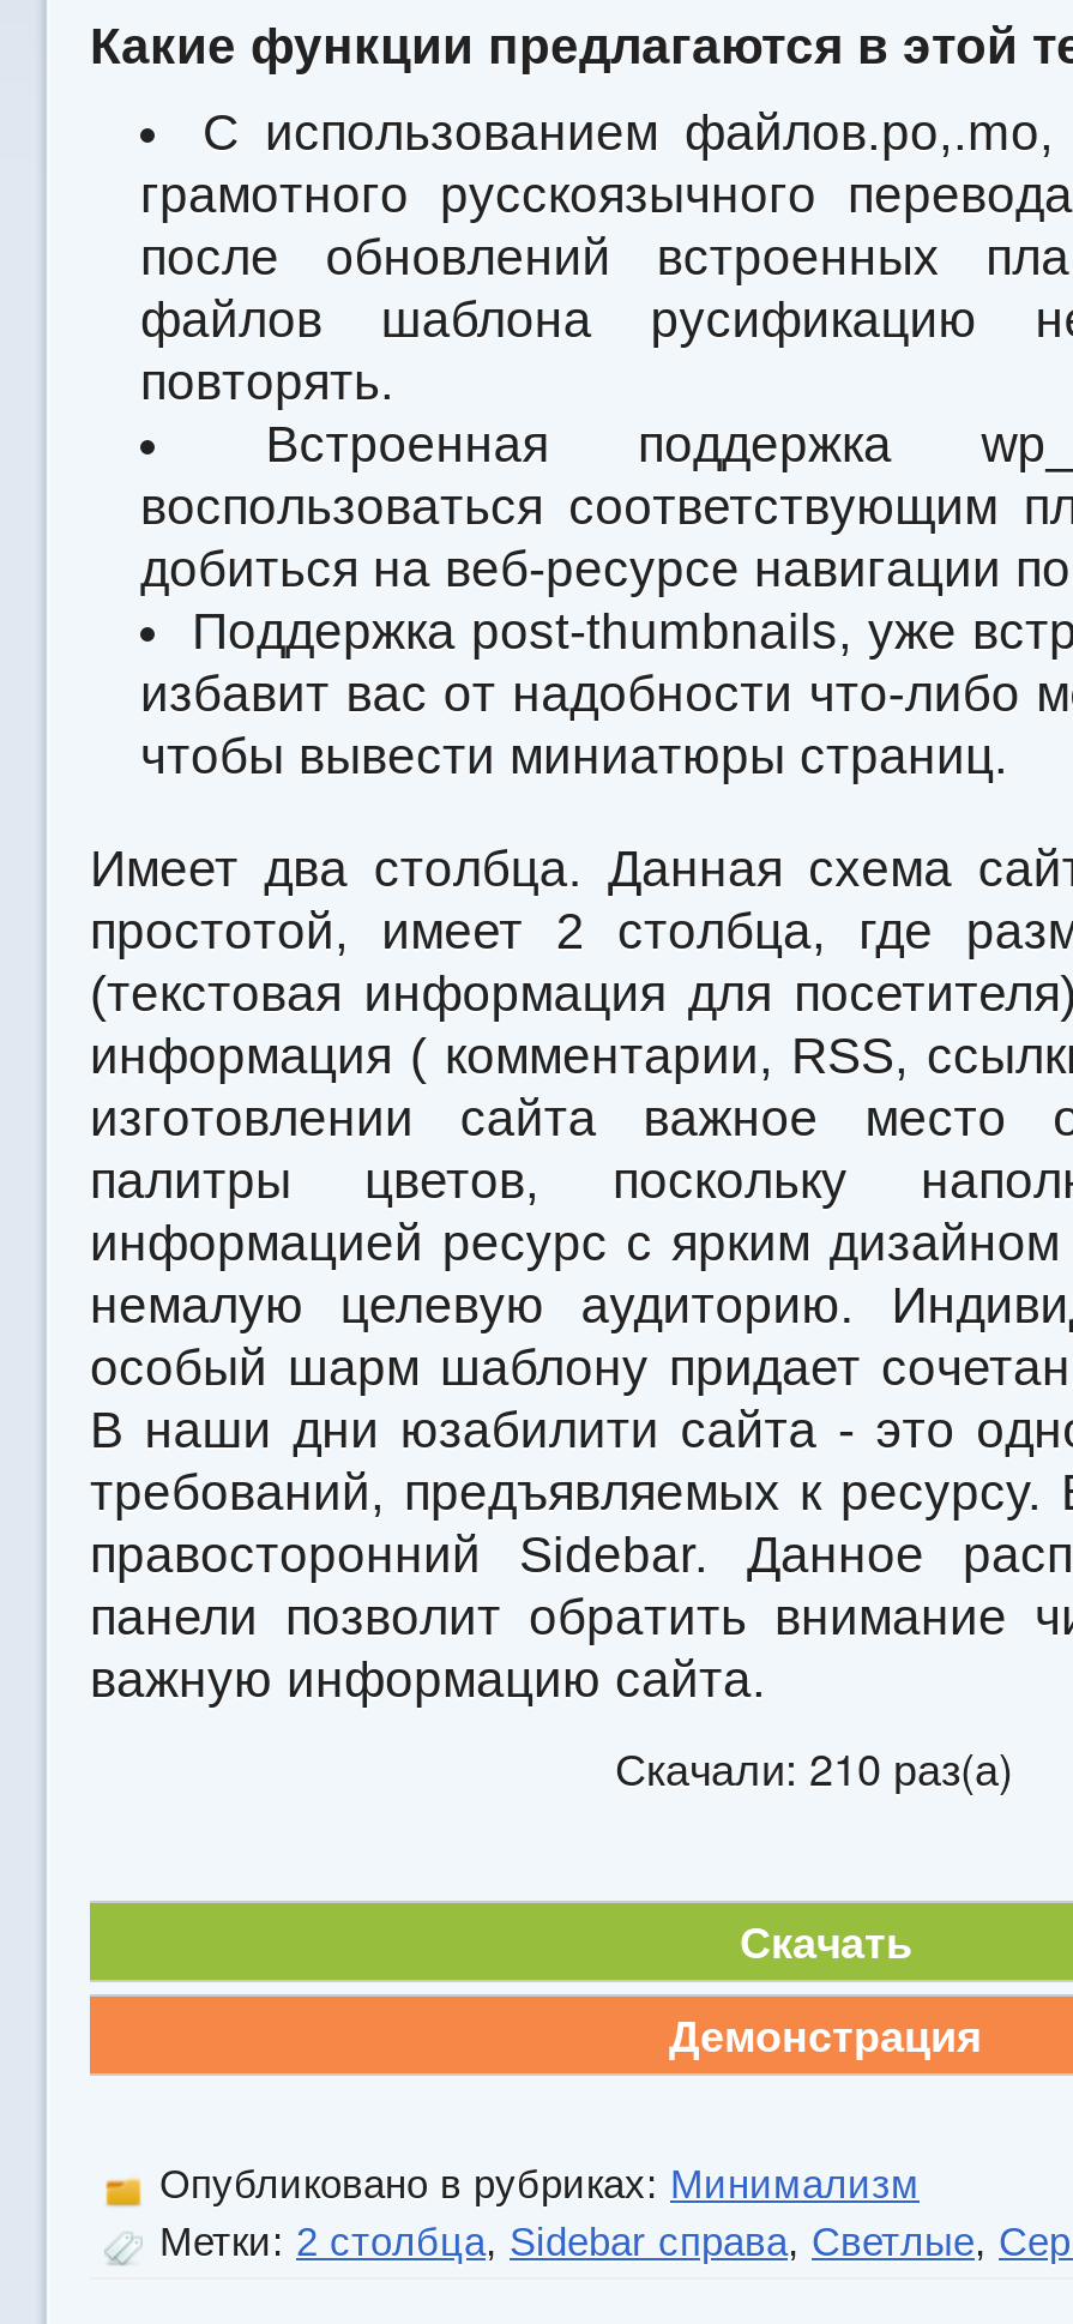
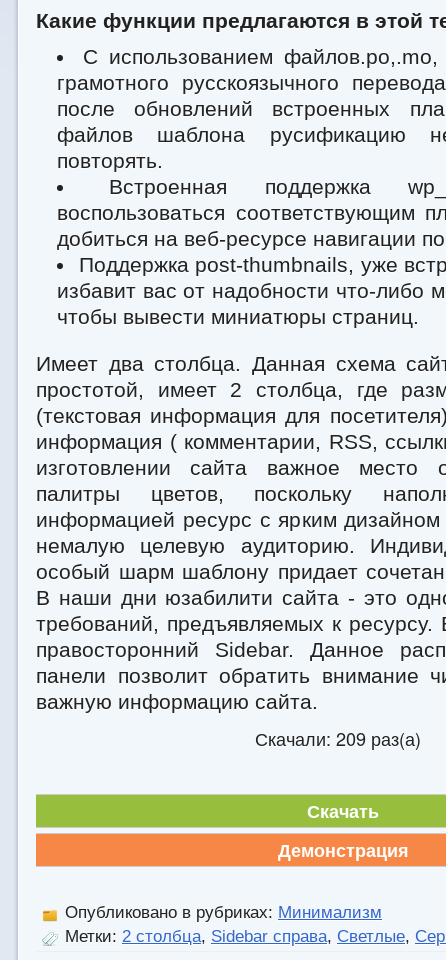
- Скачали: 210 раз(а)
+ Скачали: 209 раз(а)
